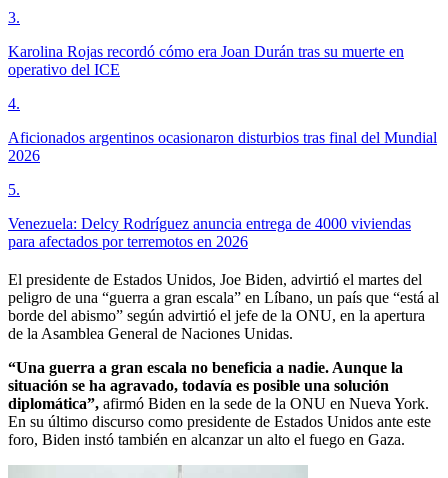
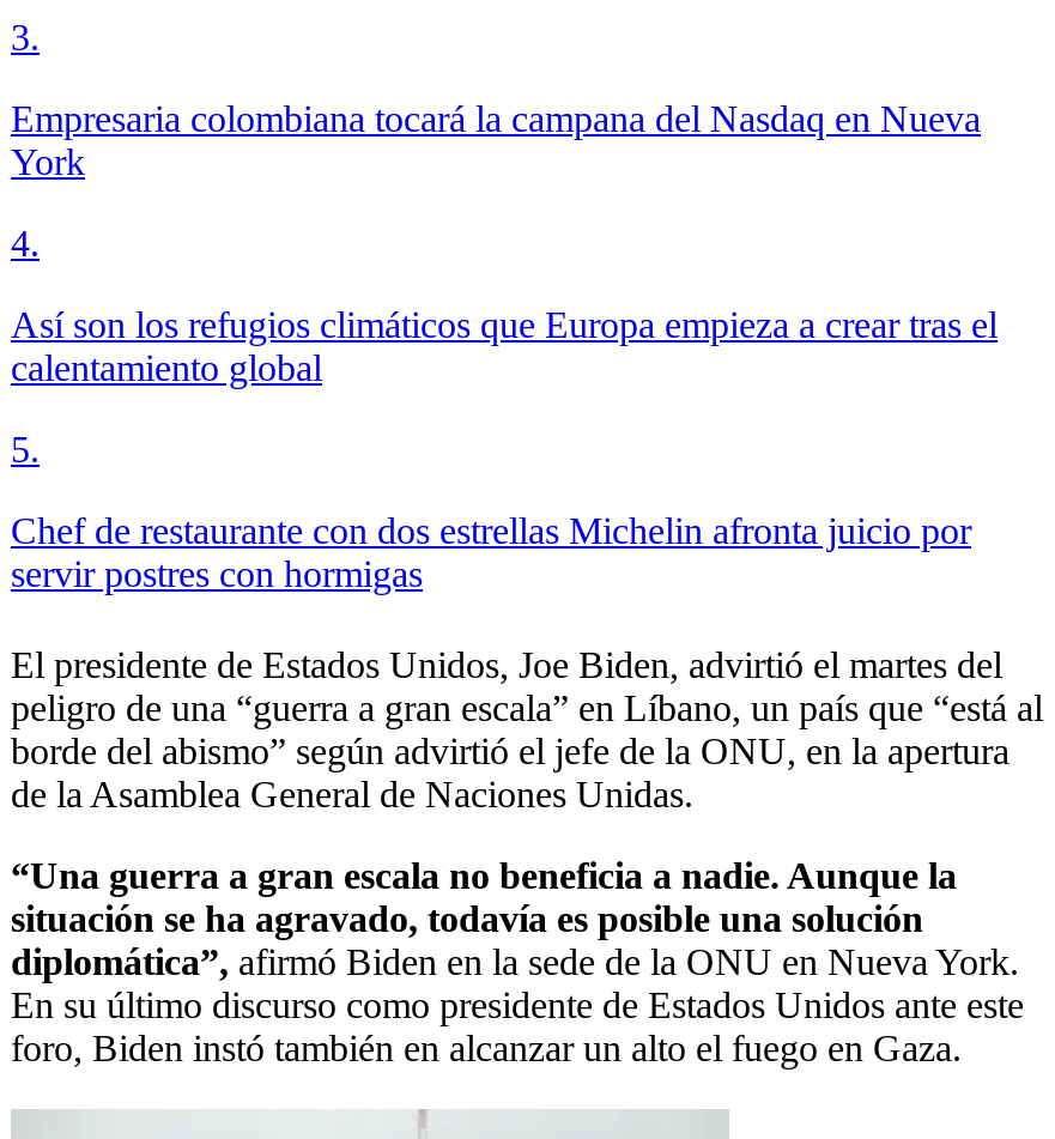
- Karolina Rojas recordó cómo era Joan Durán tras su muerte en
- operativo del ICE
+ Empresaria colombiana tocará la campana del Nasdaq en Nueva
+ York

- Aficionados argentinos ocasionaron disturbios tras final del Mundial
- 2026
+ Así son los refugios climáticos que Europa empieza a crear tras el
+ calentamiento global

- Venezuela: Delcy Rodríguez anuncia entrega de 4000 viviendas
- para afectados por terremotos en 2026
+ Chef de restaurante con dos estrellas Michelin afronta juicio por
+ servir postres con hormigas
